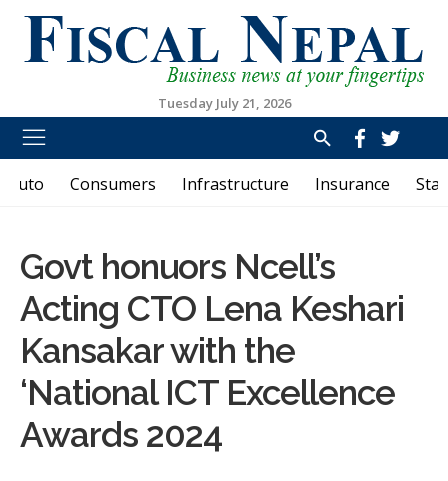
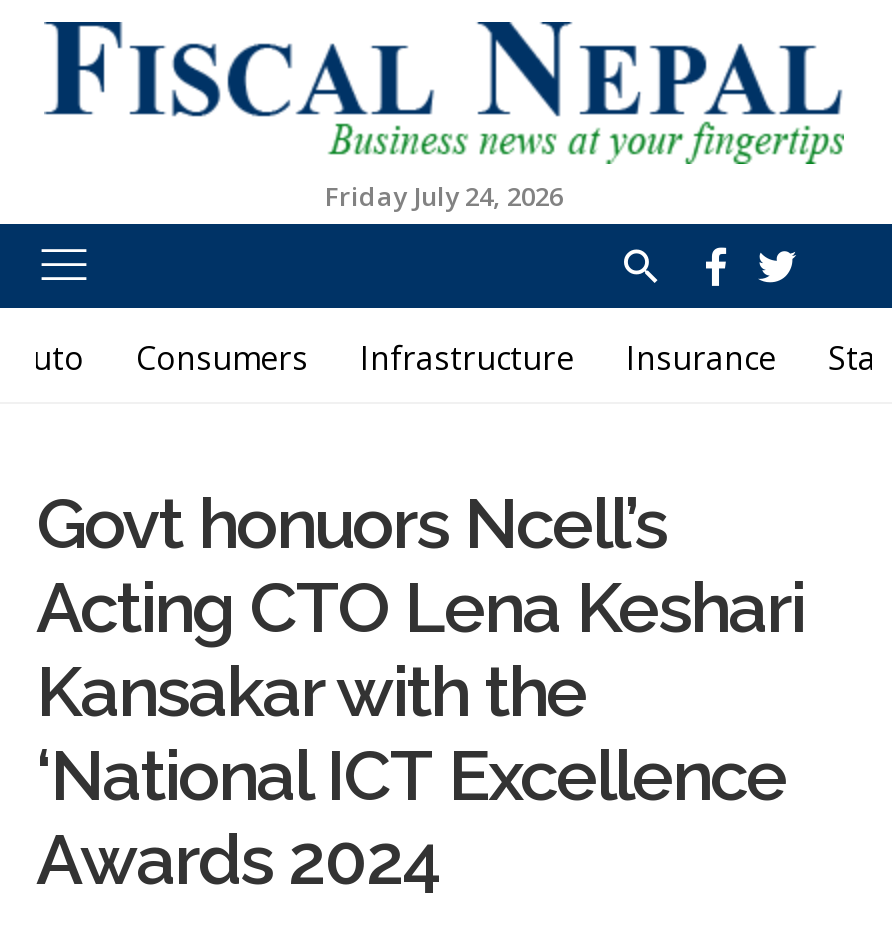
- Tuesday July 21, 2026
+ Friday July 24, 2026
